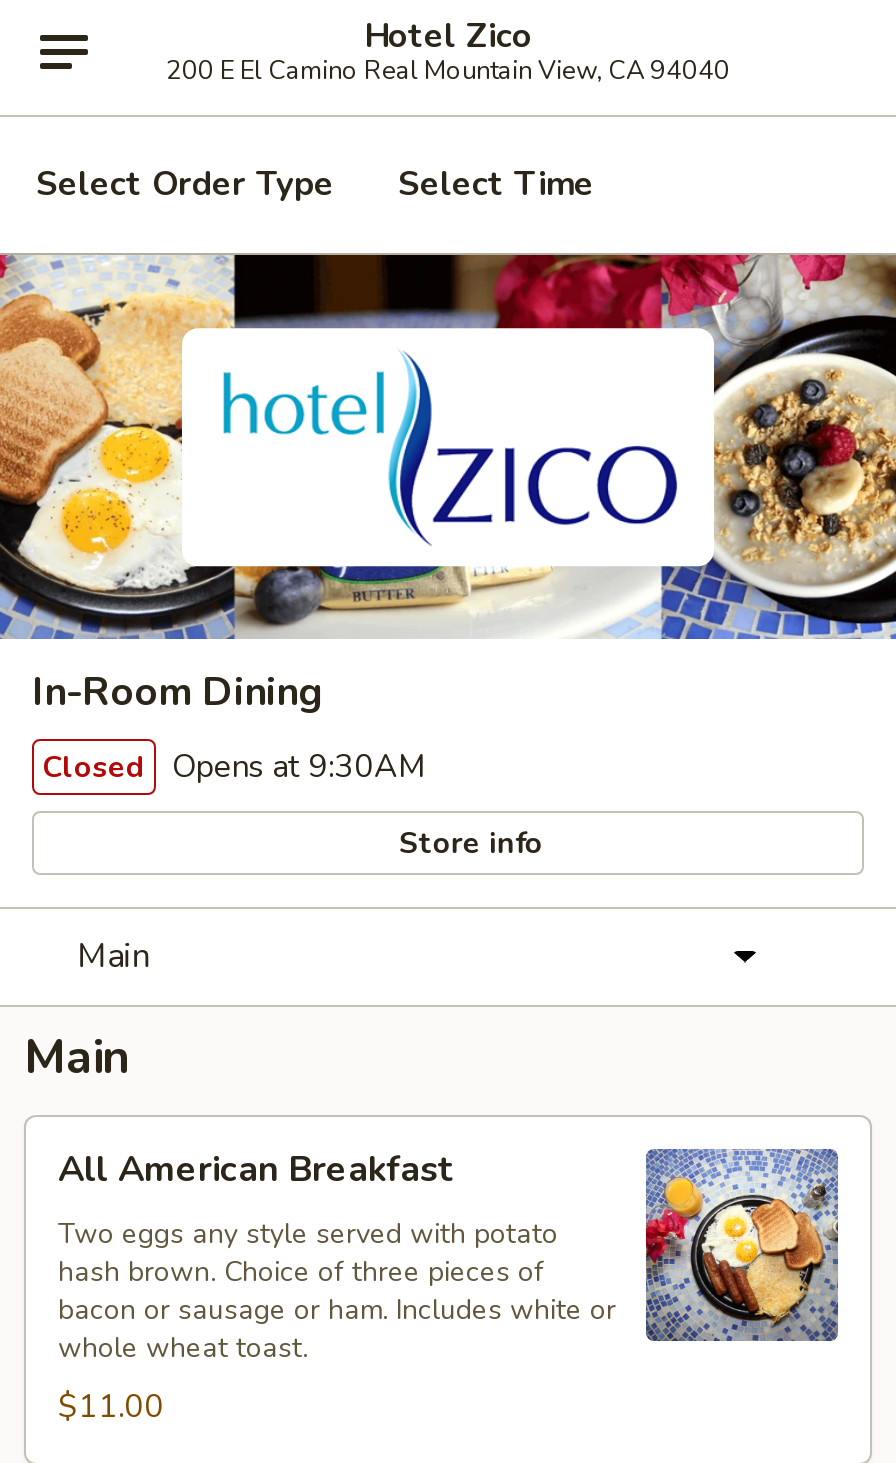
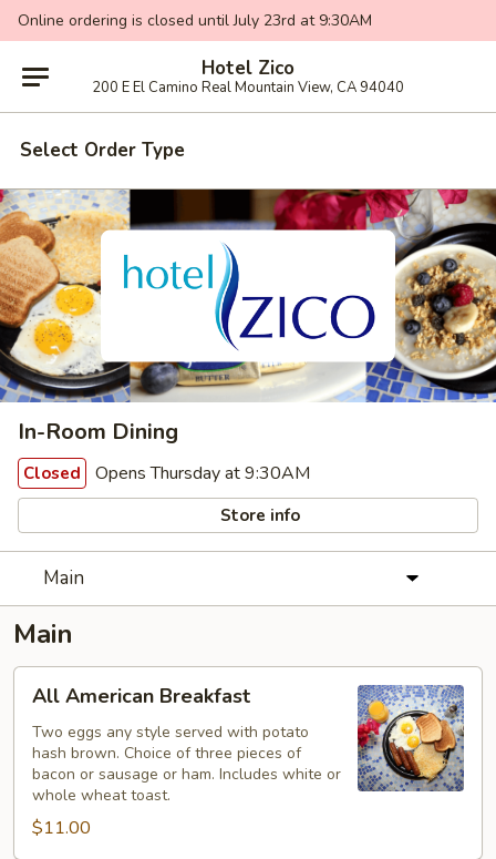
+ Online ordering is closed until July 23rd at 9:30AM

- Select Time

- Closed Opens at 9:30AM
+ Closed Opens Thursday at 9:30AM
